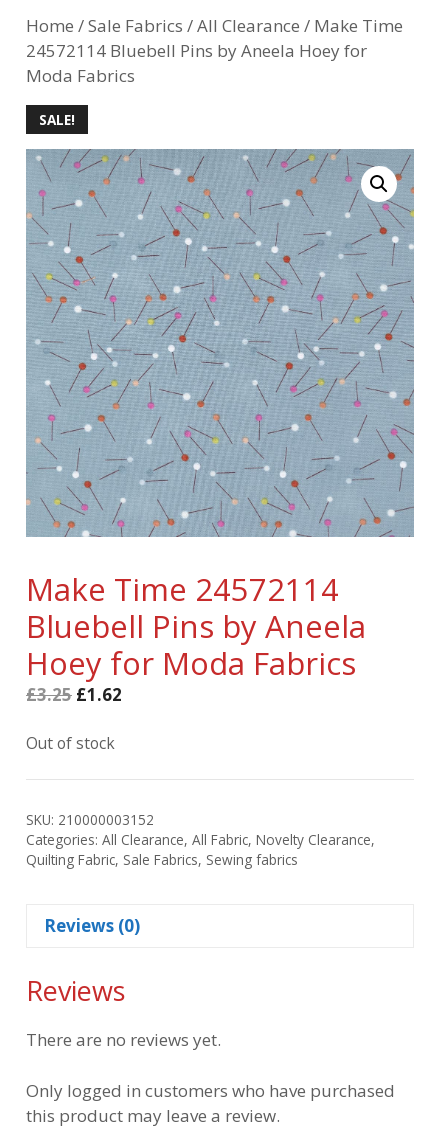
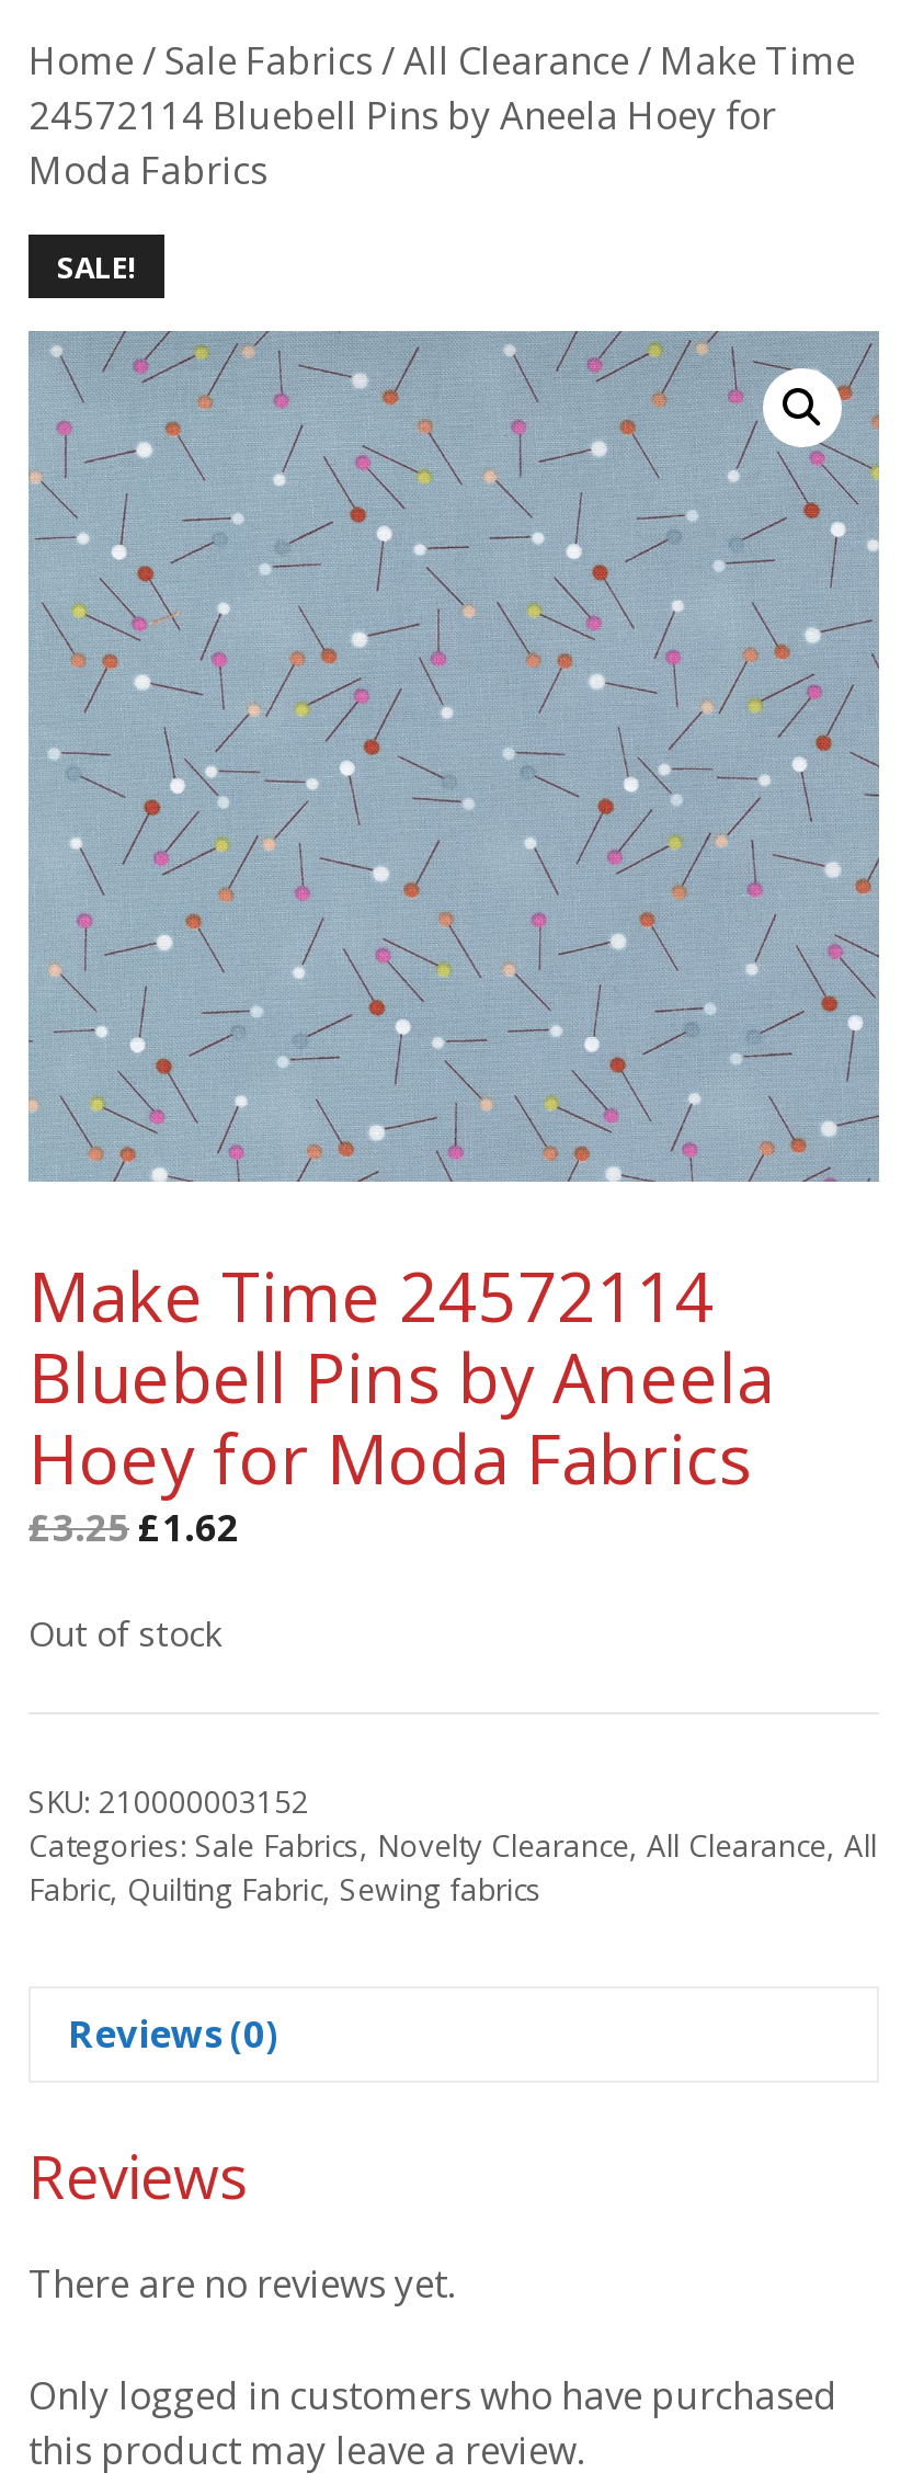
- Categories: All Clearance, All Fabric, Novelty Clearance,
- Quilting Fabric, Sale Fabrics, Sewing fabrics
+ Categories: Sale Fabrics, Novelty Clearance, All Clearance, All
+ Fabric, Quilting Fabric, Sewing fabrics
